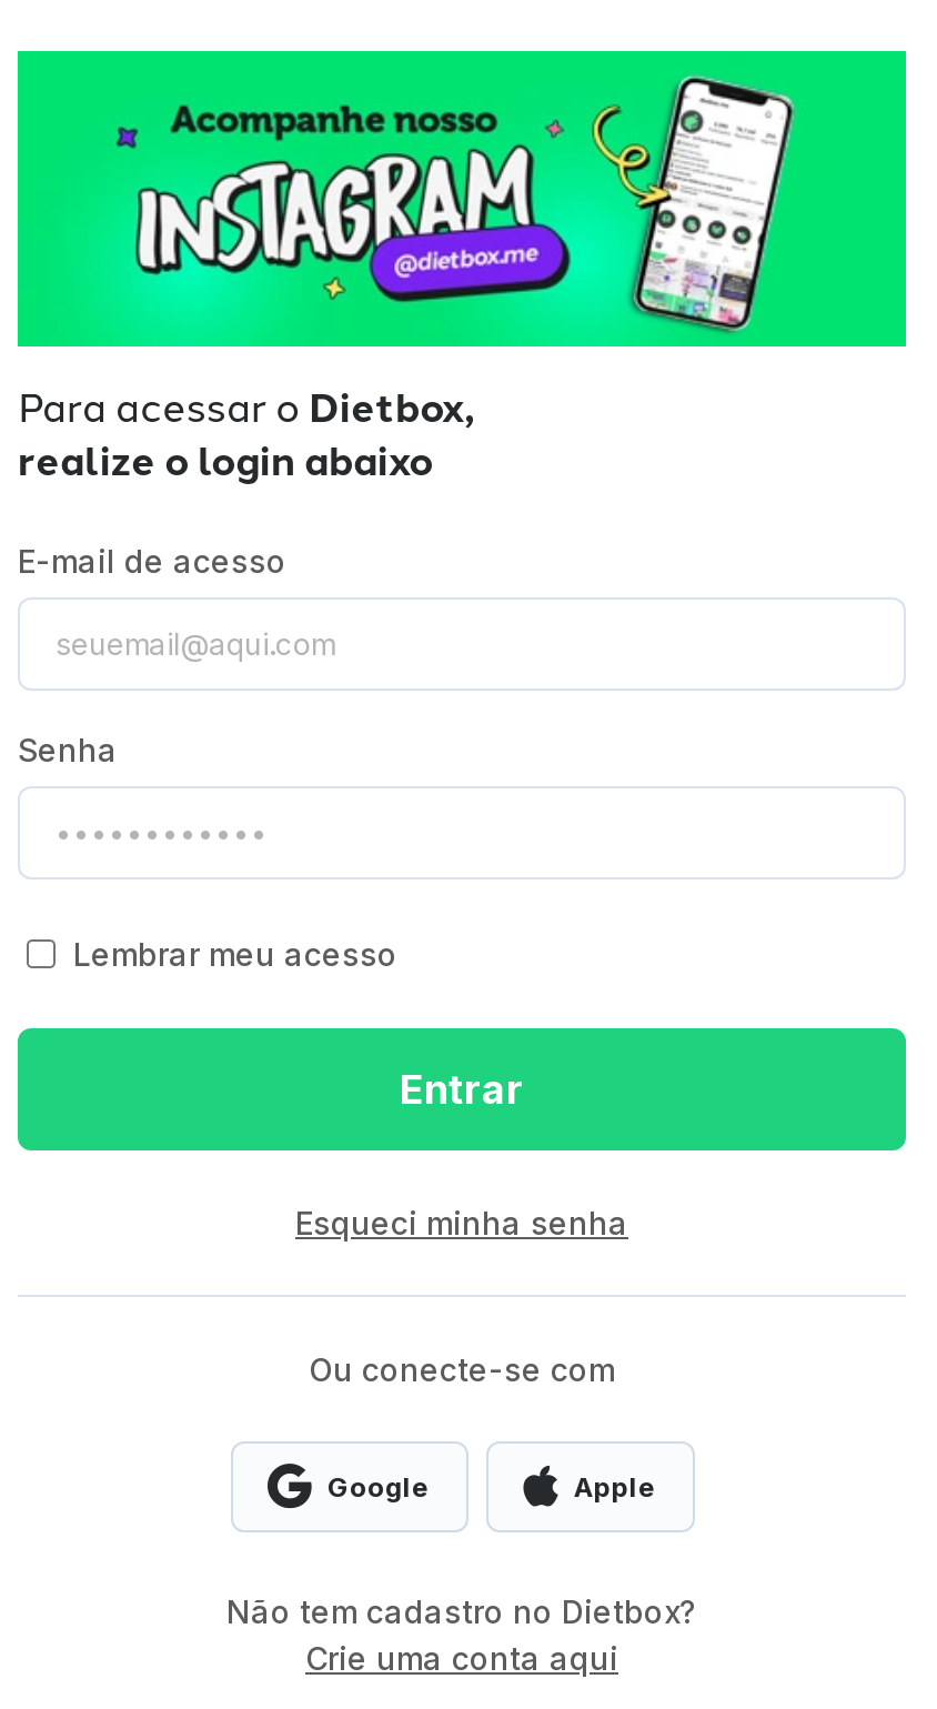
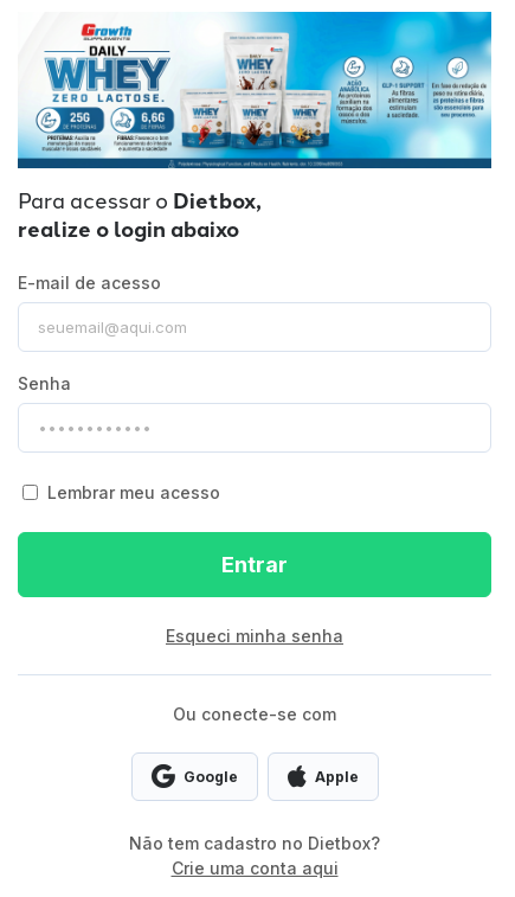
- [image]
+ [image]
